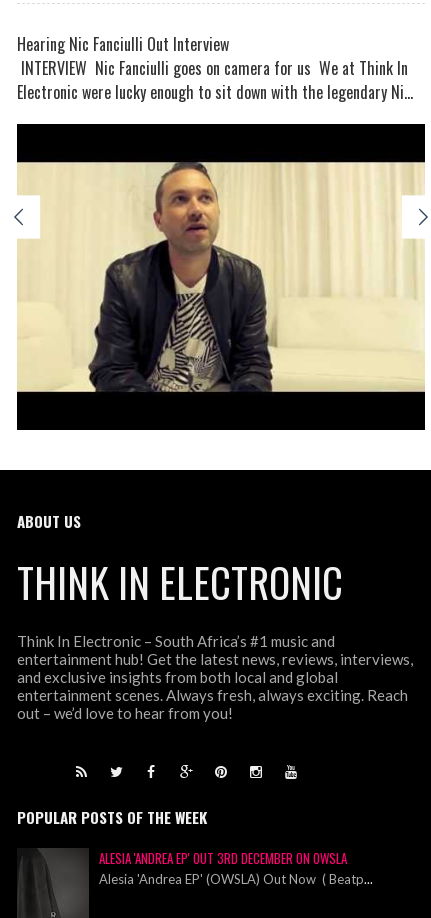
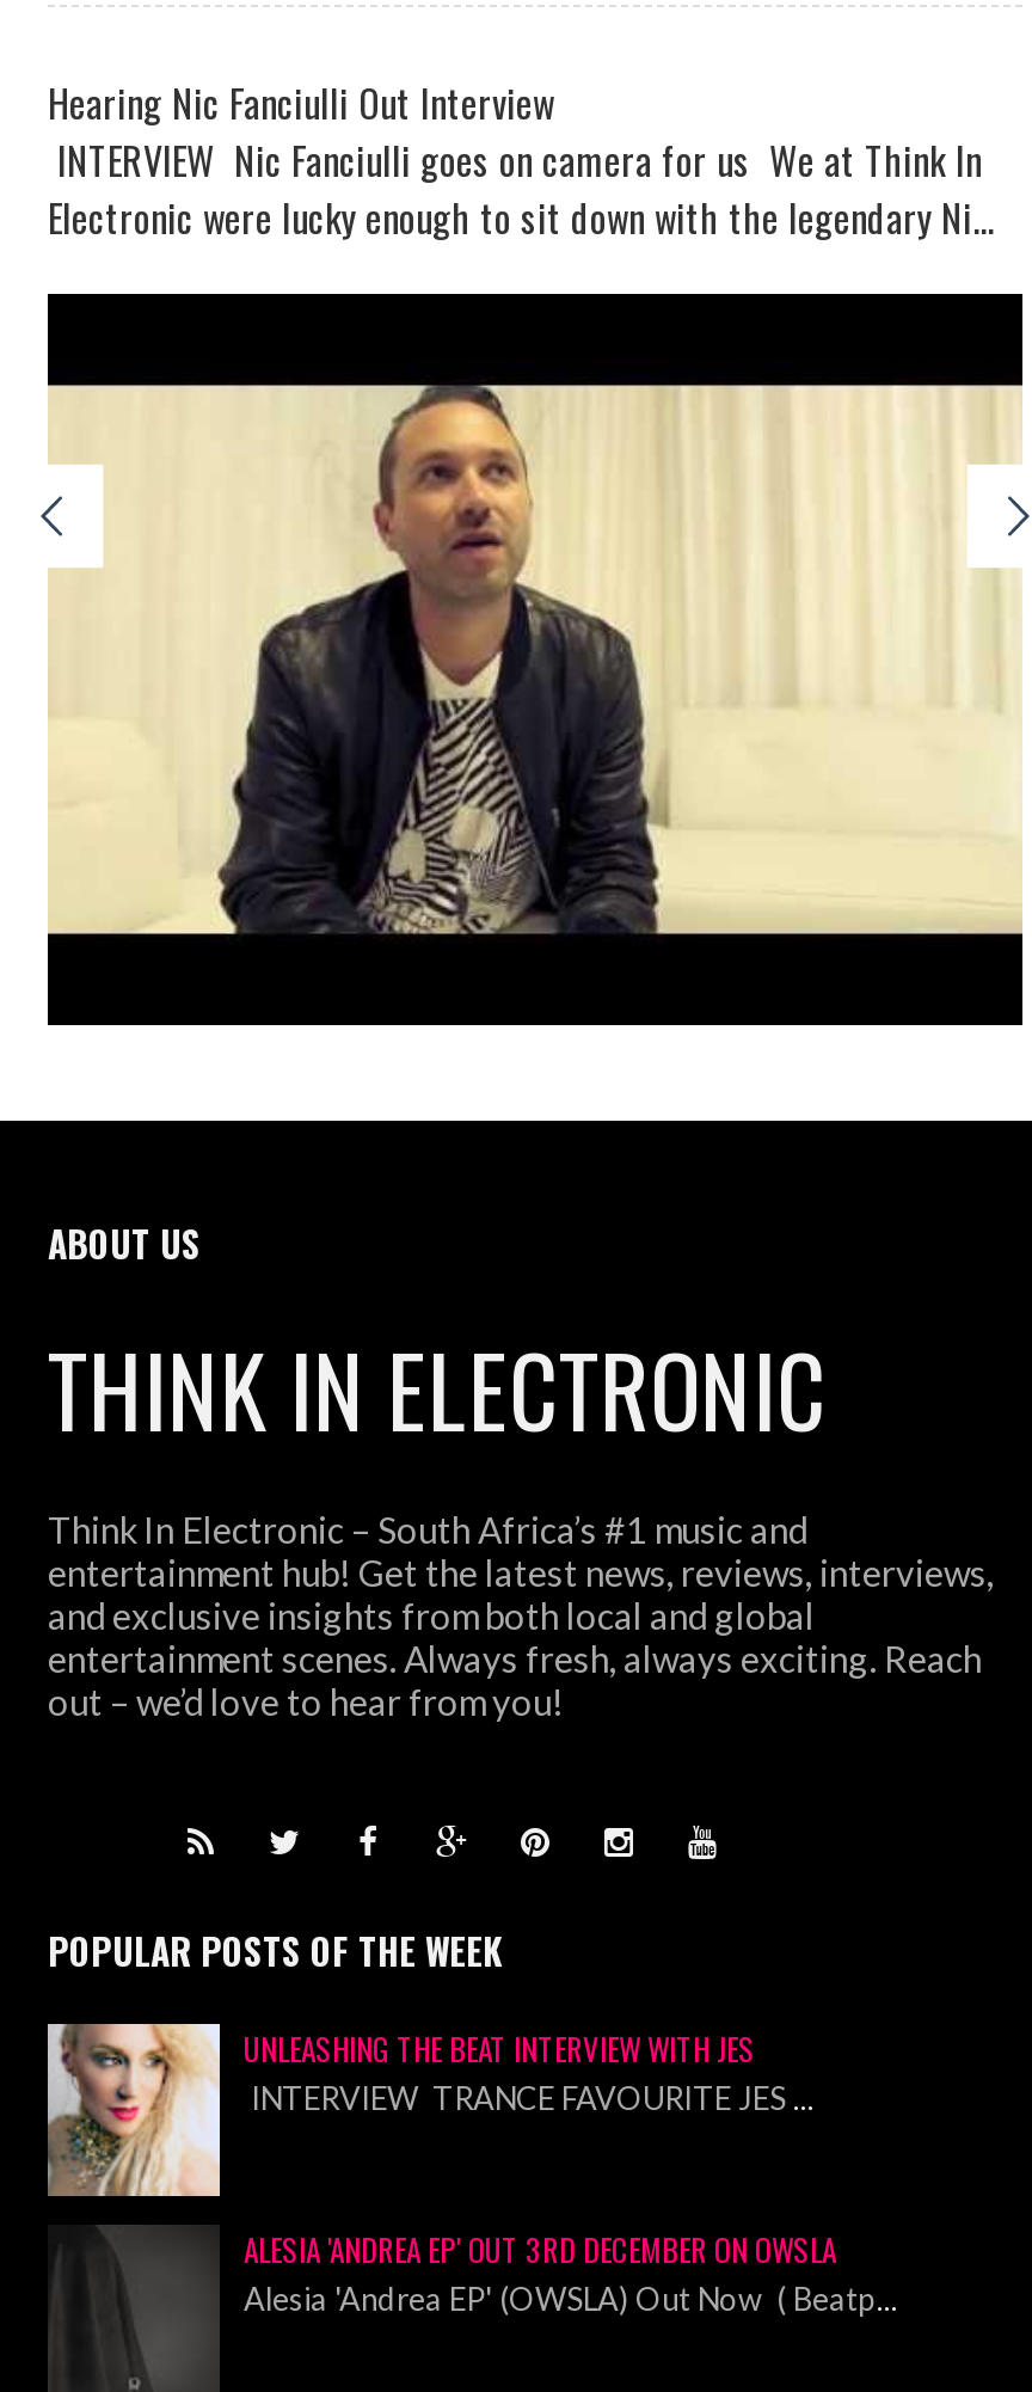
+ [image]
+ UNLEASHING THE BEAT INTERVIEW WITH JES
+ INTERVIEW TRANCE FAVOURITE JES...
